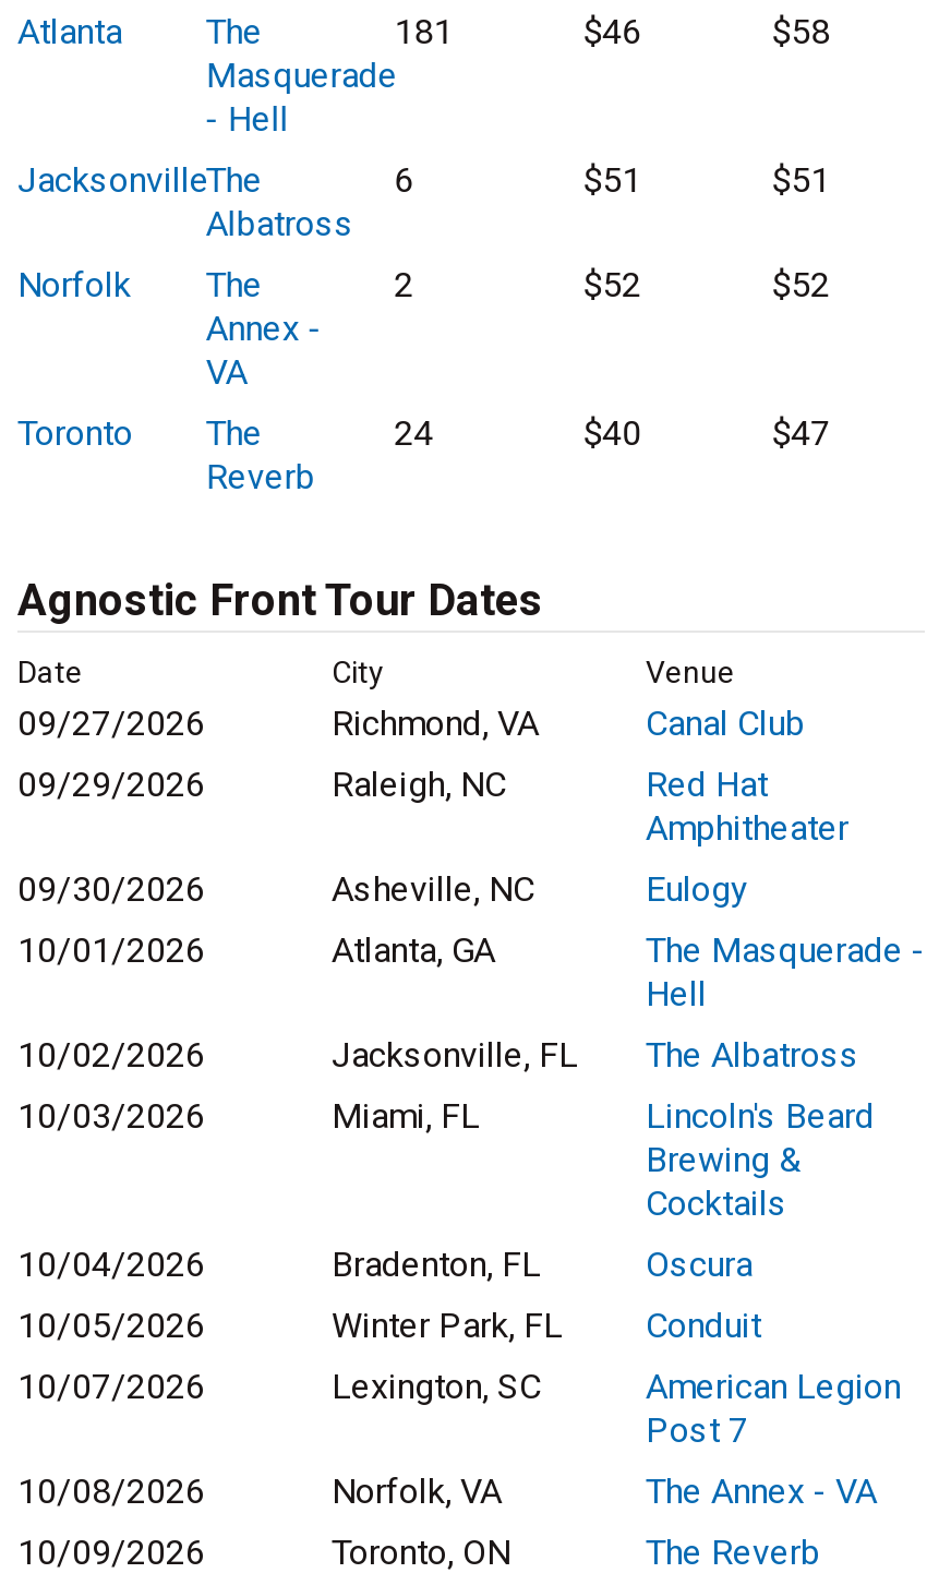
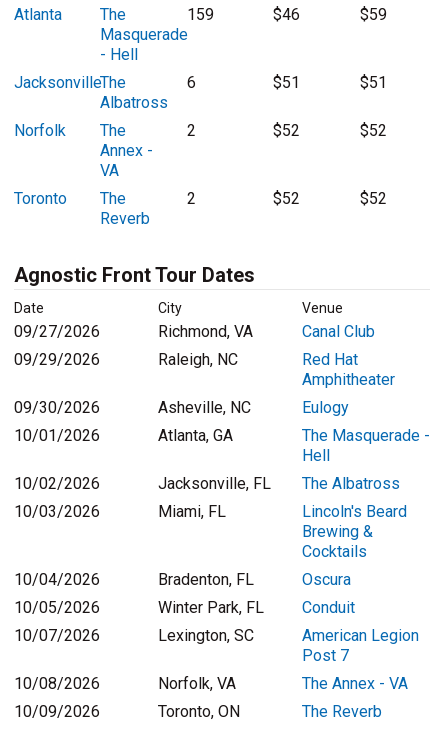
- 181
+ 159

- $58
+ $59

- 24
+ 2

- $40
+ $52

- $47
+ $52
